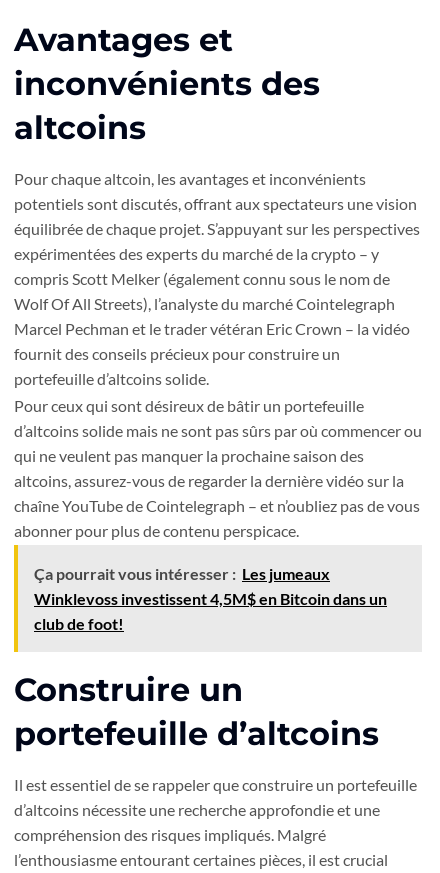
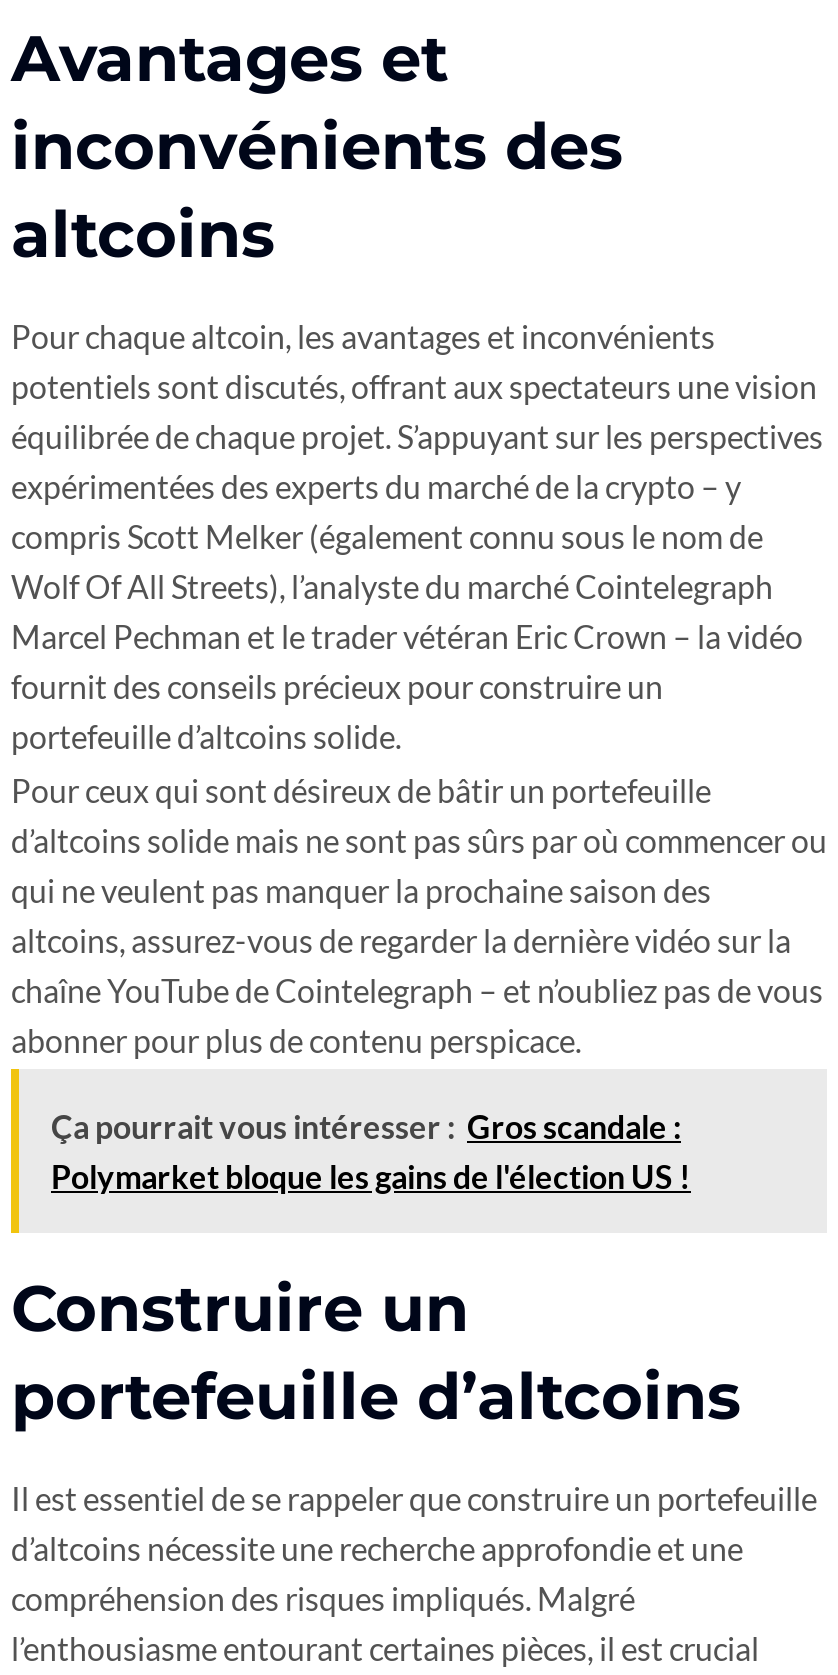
- Ça pourrait vous intéresser : Les jumeaux
- Winklevoss investissent 4,5M$ en Bitcoin dans un
- club de foot!
+ Ça pourrait vous intéresser : Gros scandale :
+ Polymarket bloque les gains de l'élection US !
